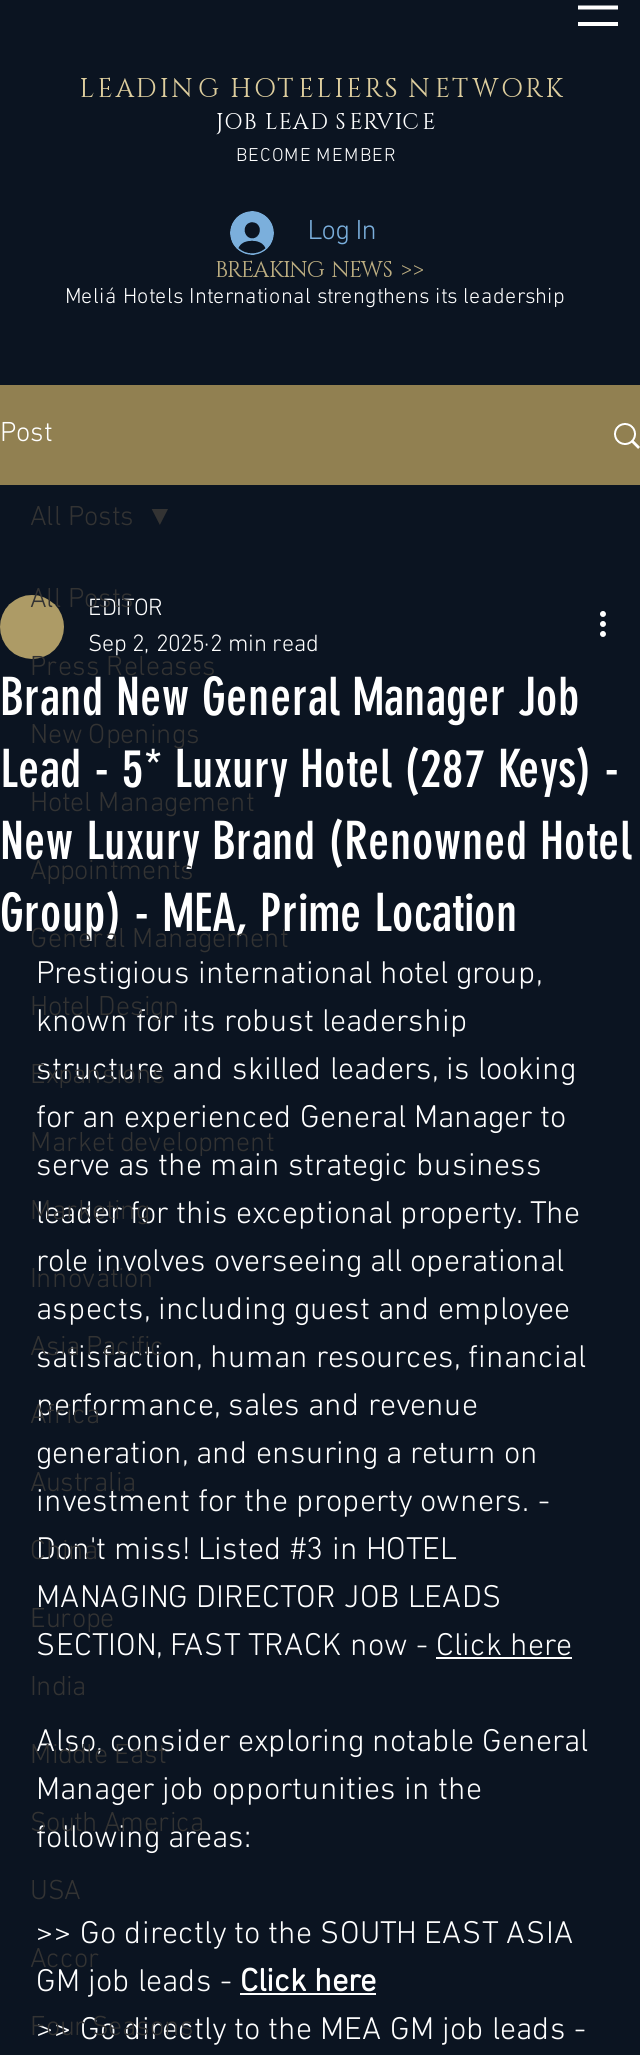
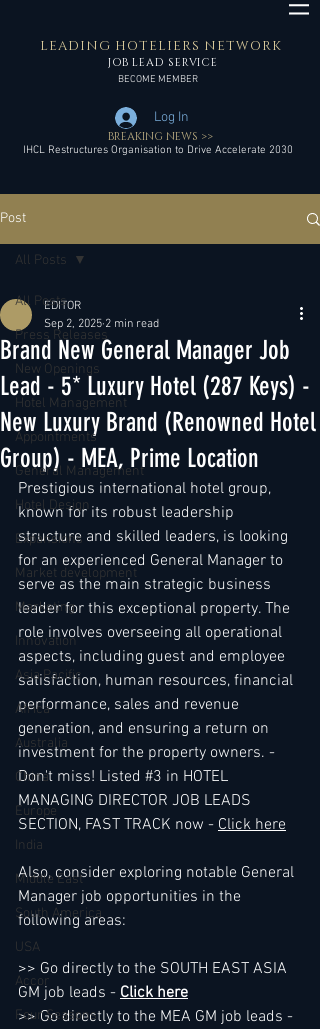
- Meliá Hotels International strengthens its leadership
+ IHCL Restructures Organisation to Drive Accelerate 2030
